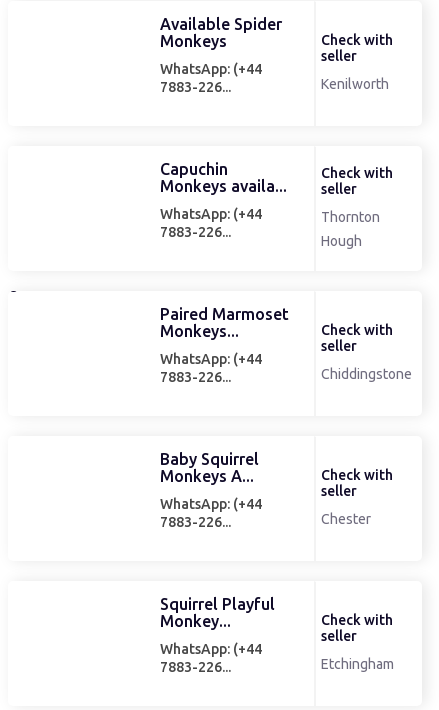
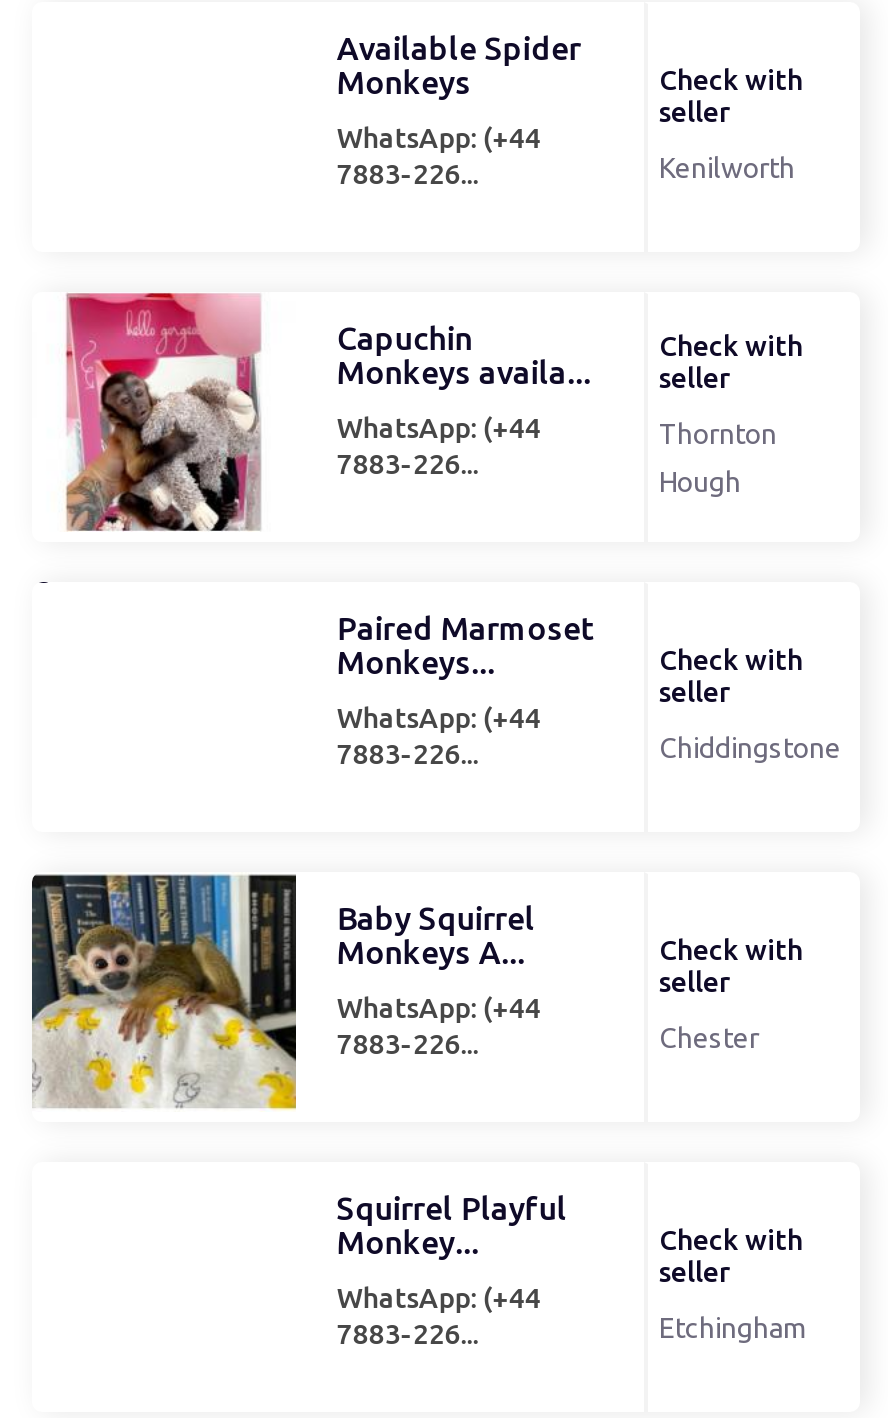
+ [image]

+ [image]
